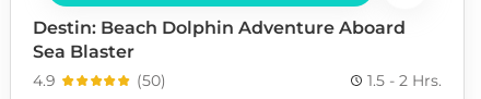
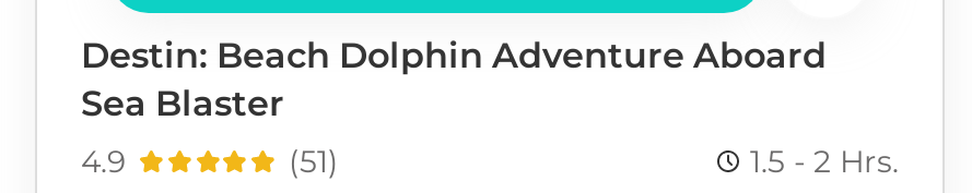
- (50)
+ (51)
